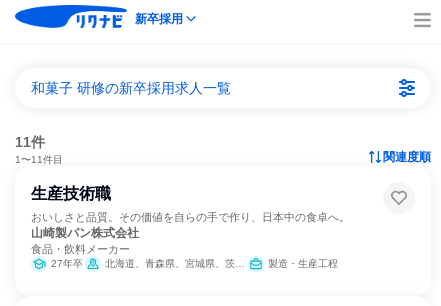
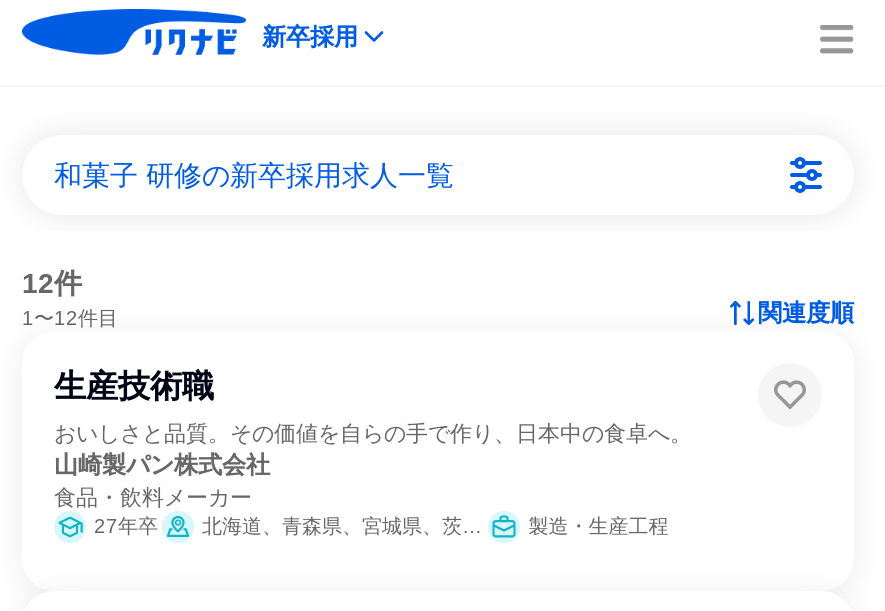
- 11件
+ 12件

- 1〜11件目
+ 1〜12件目
